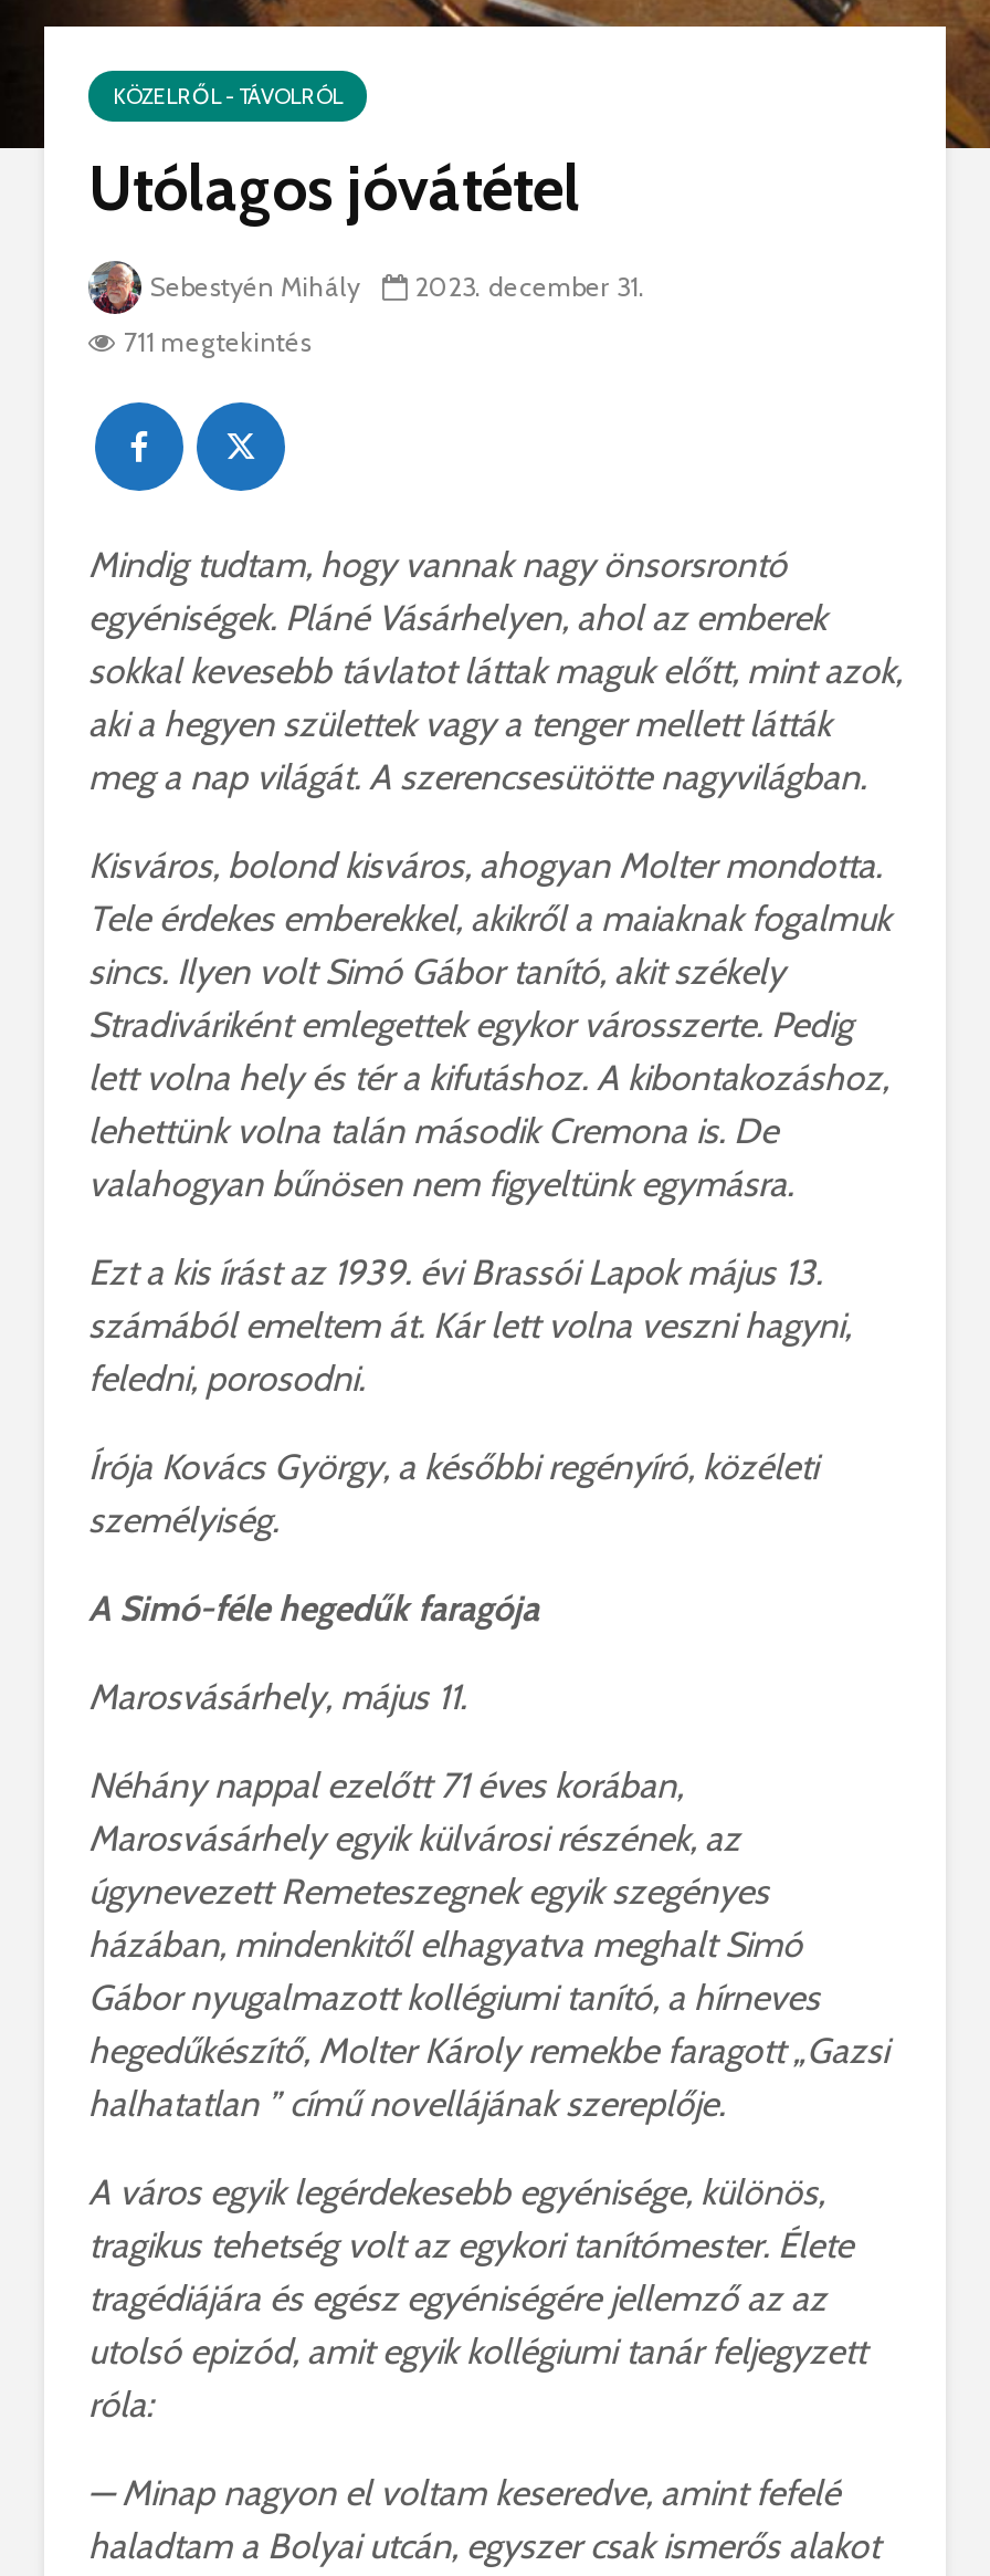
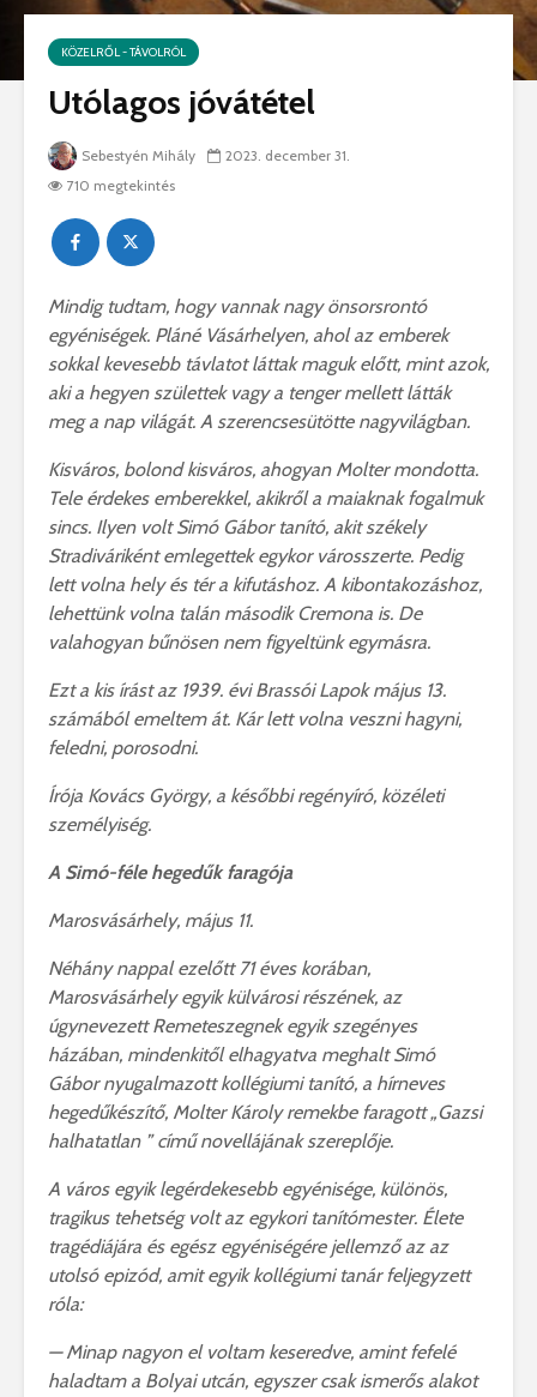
- 711 megtekintés
+ 710 megtekintés
